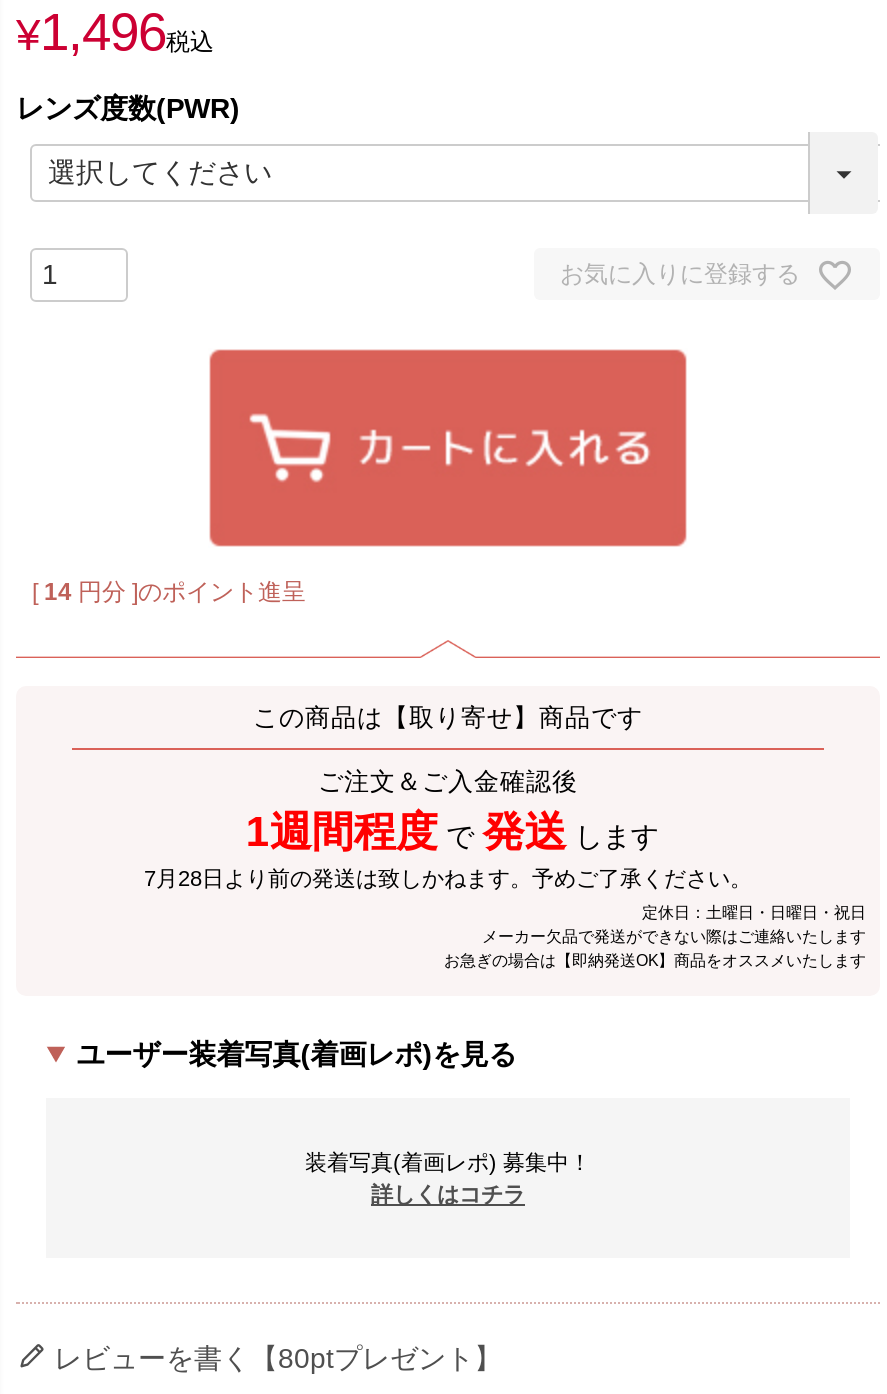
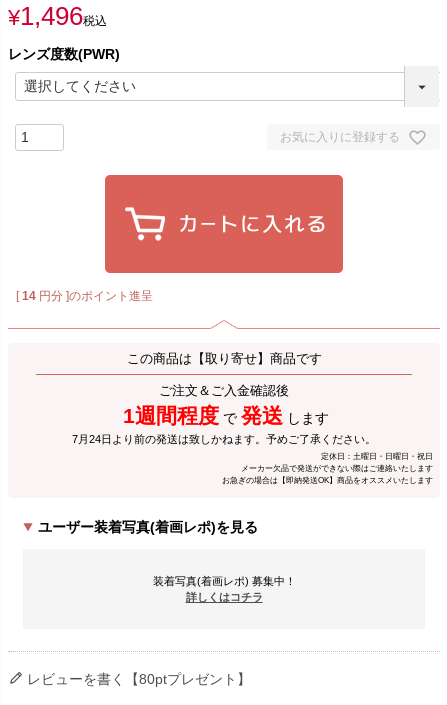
- 7月28日より前の発送は致しかねます。予めご了承ください。
+ 7月24日より前の発送は致しかねます。予めご了承ください。
